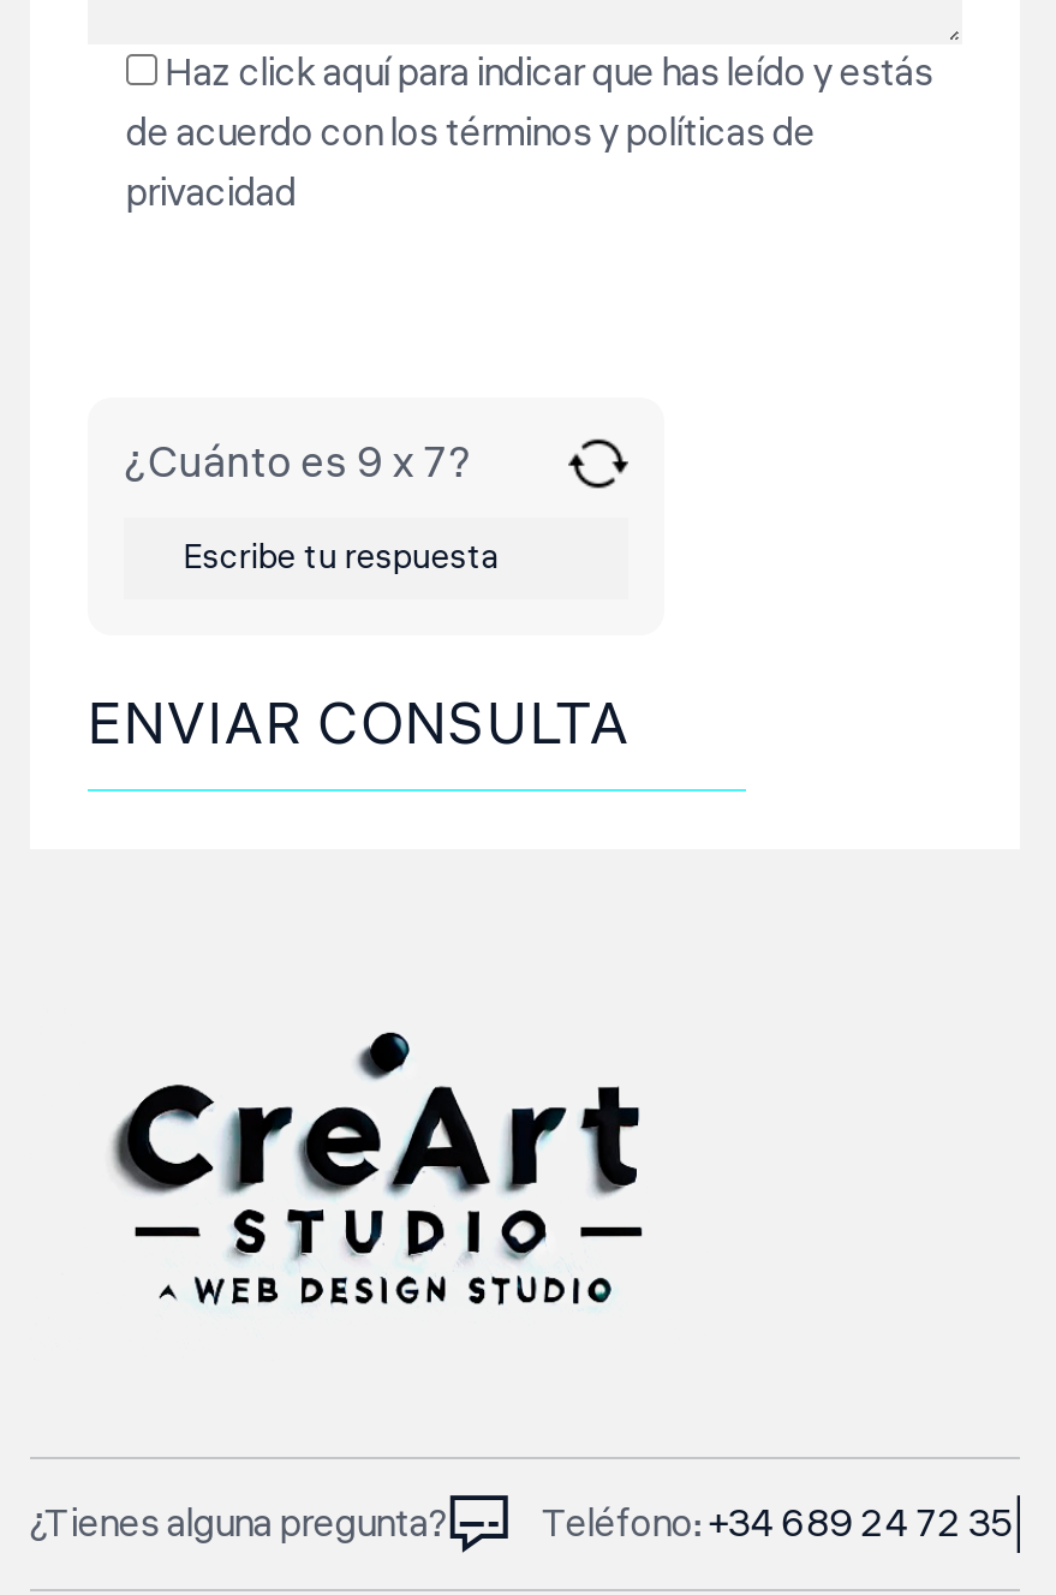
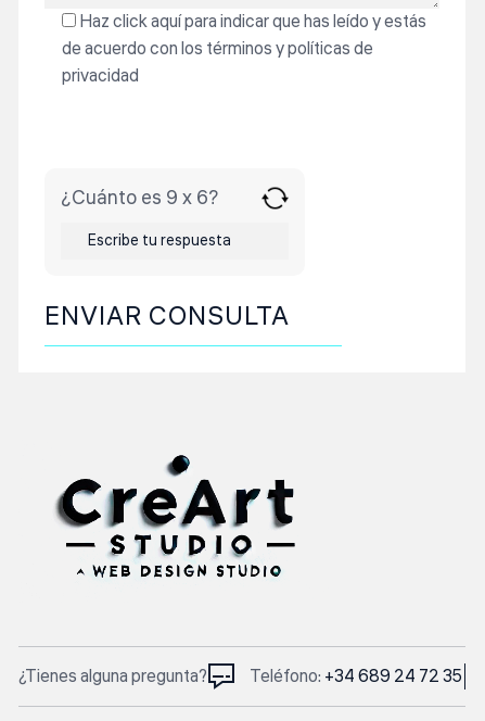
- ¿Cuánto es 9 x 7?
+ ¿Cuánto es 9 x 6?
